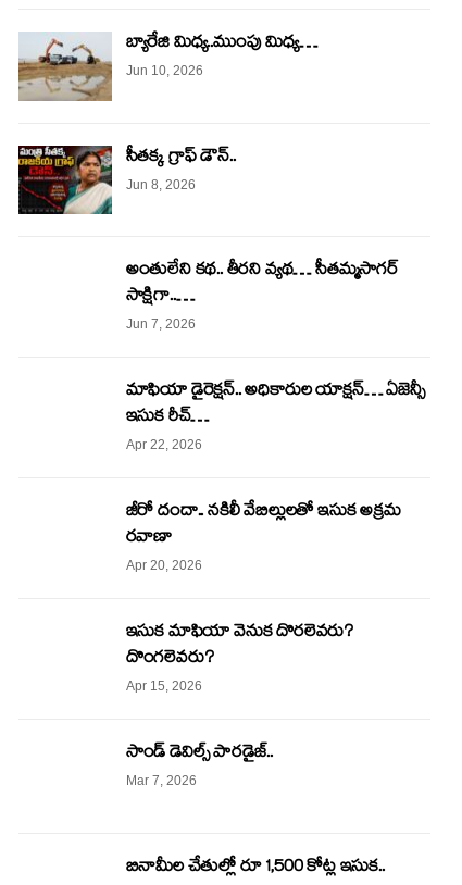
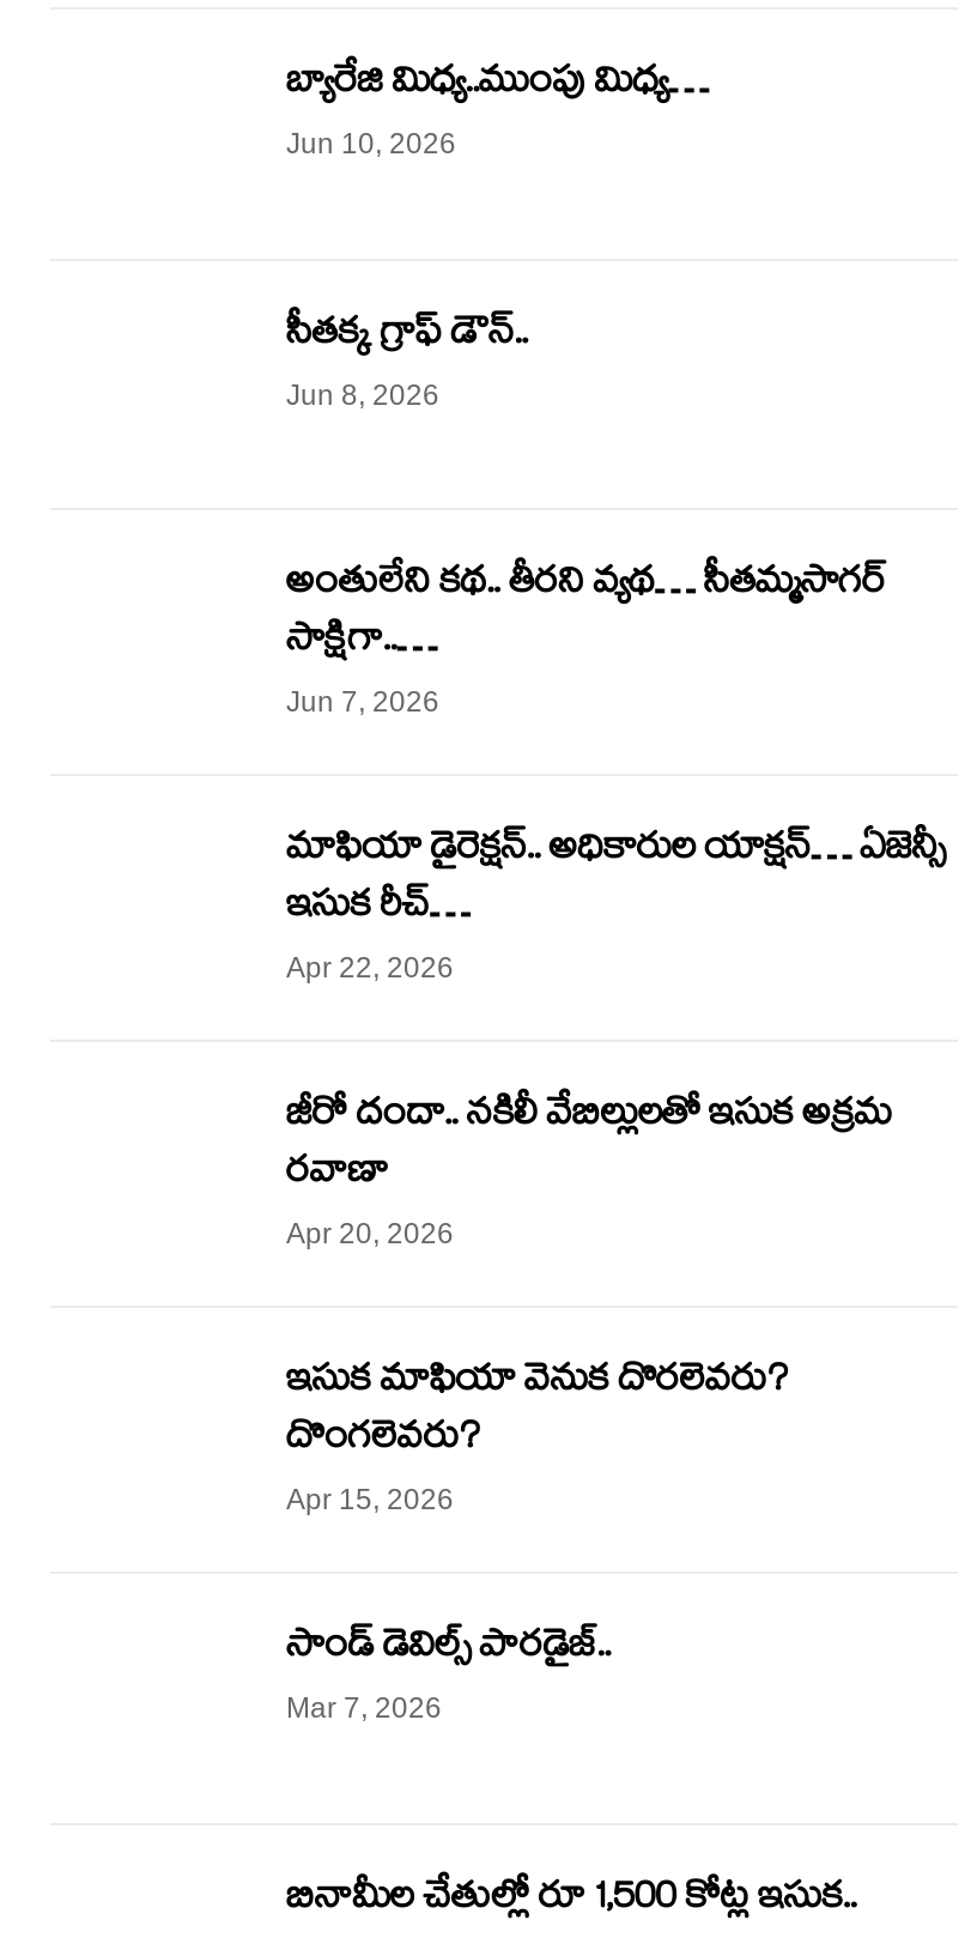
- [image]

- [image]
